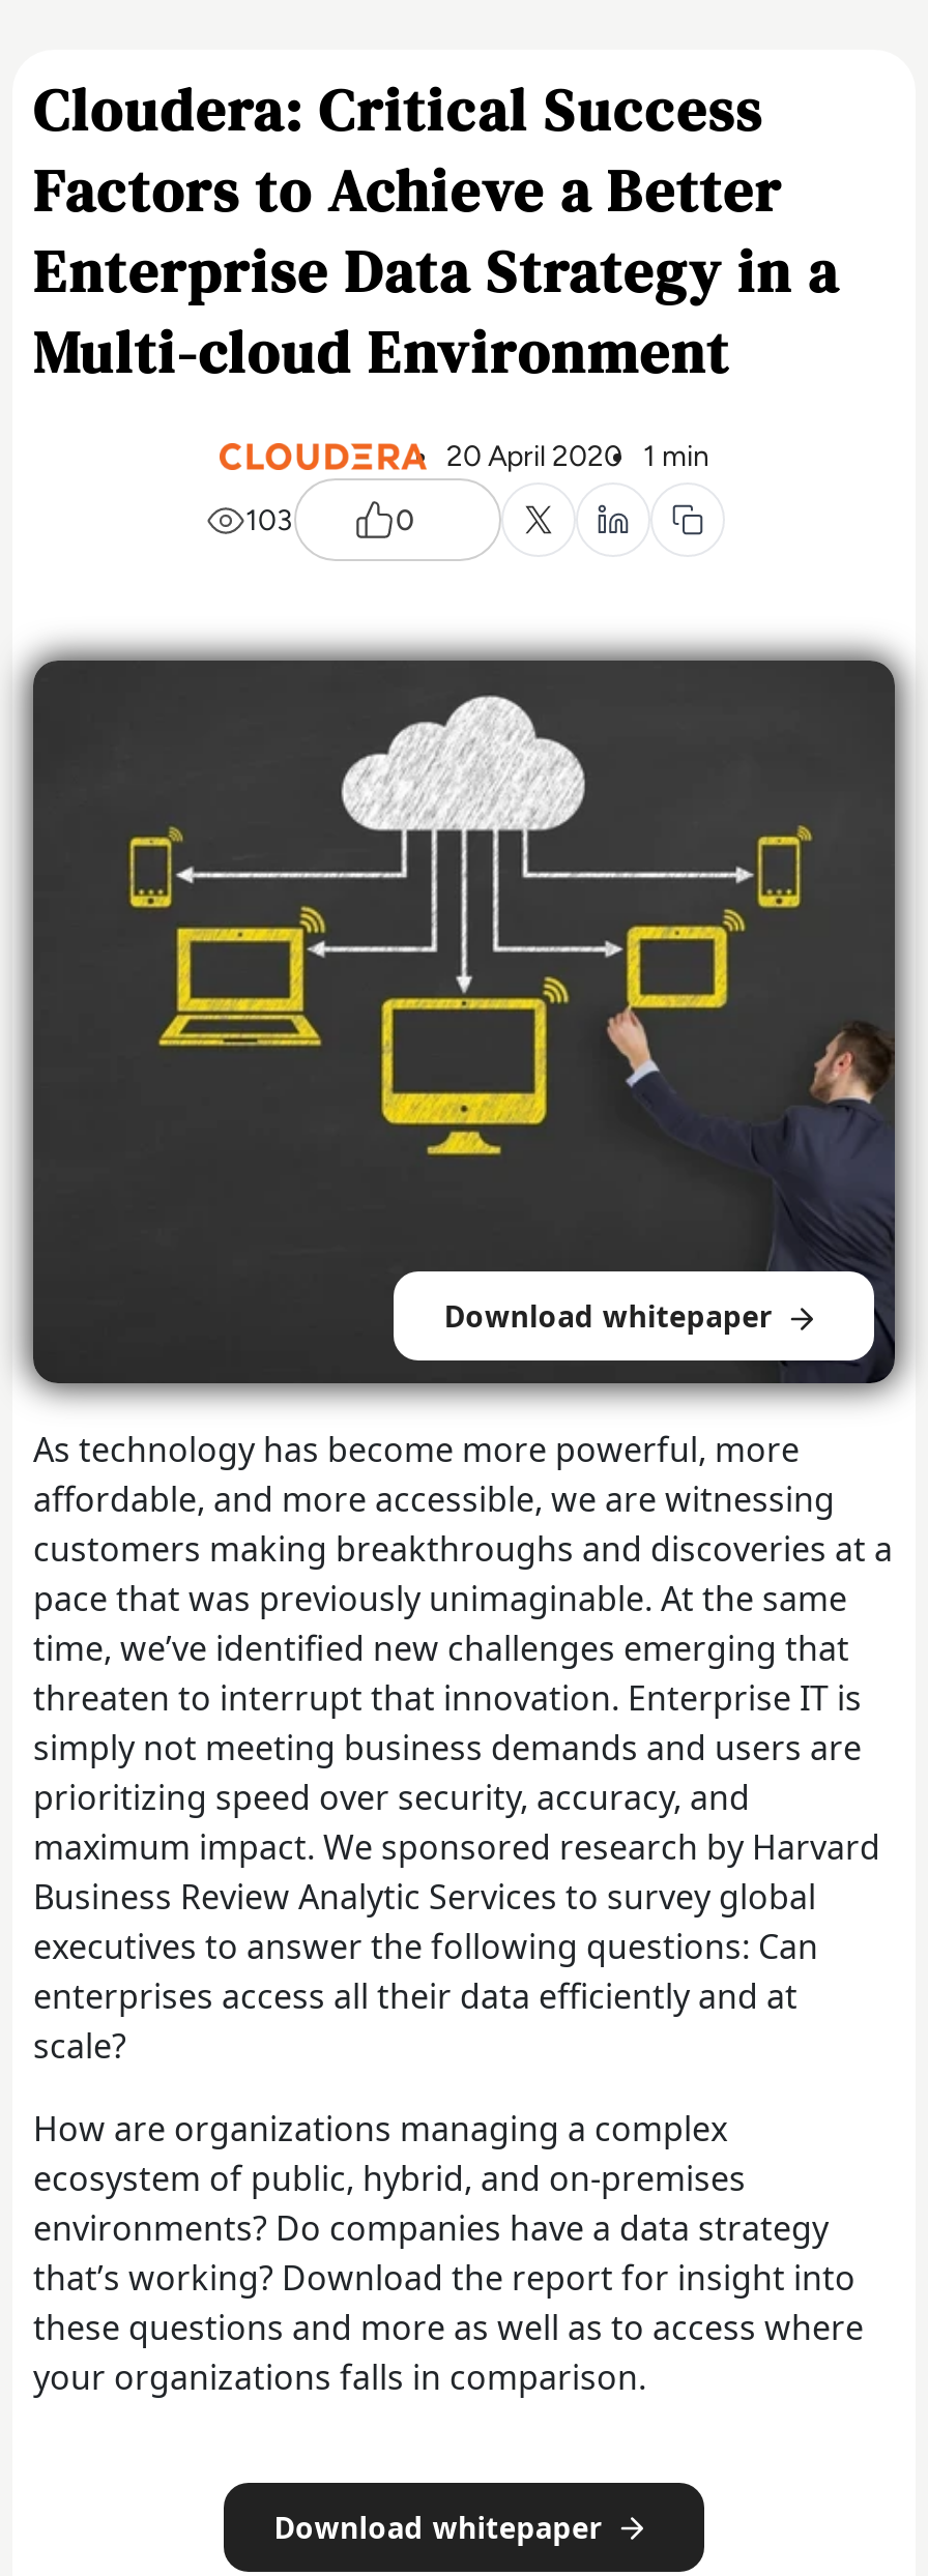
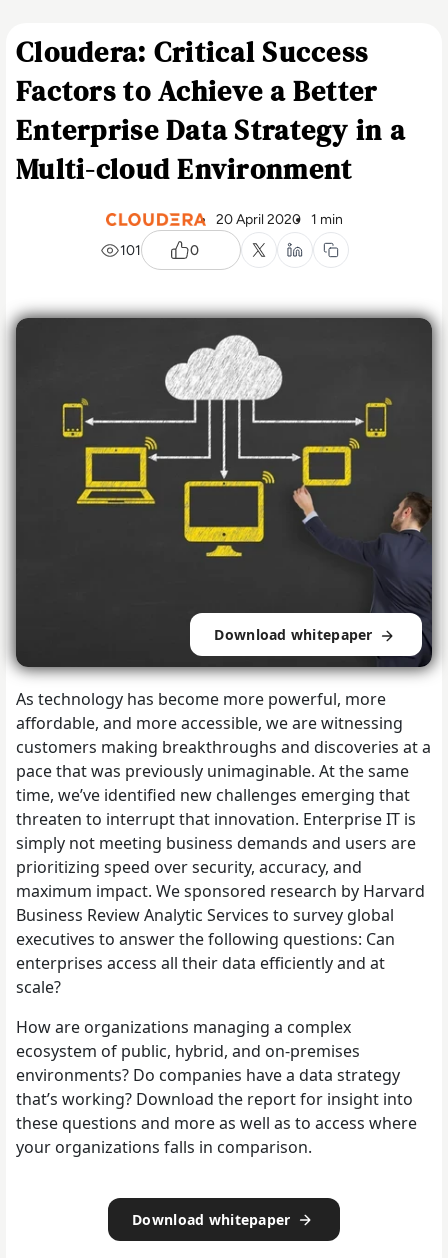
- 103
+ 101
